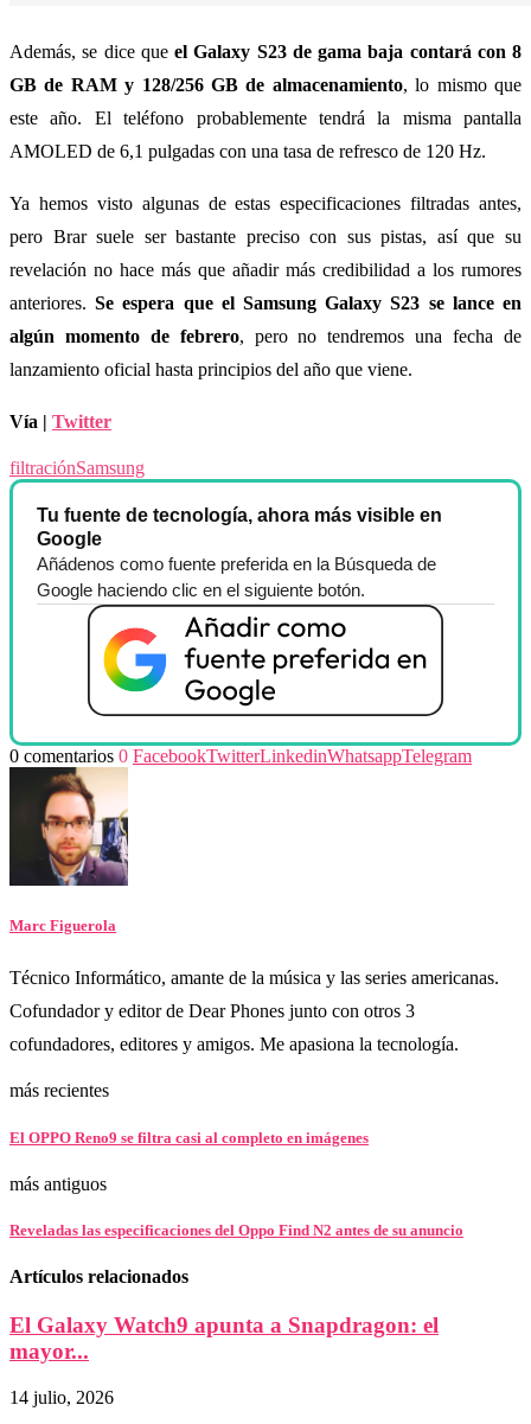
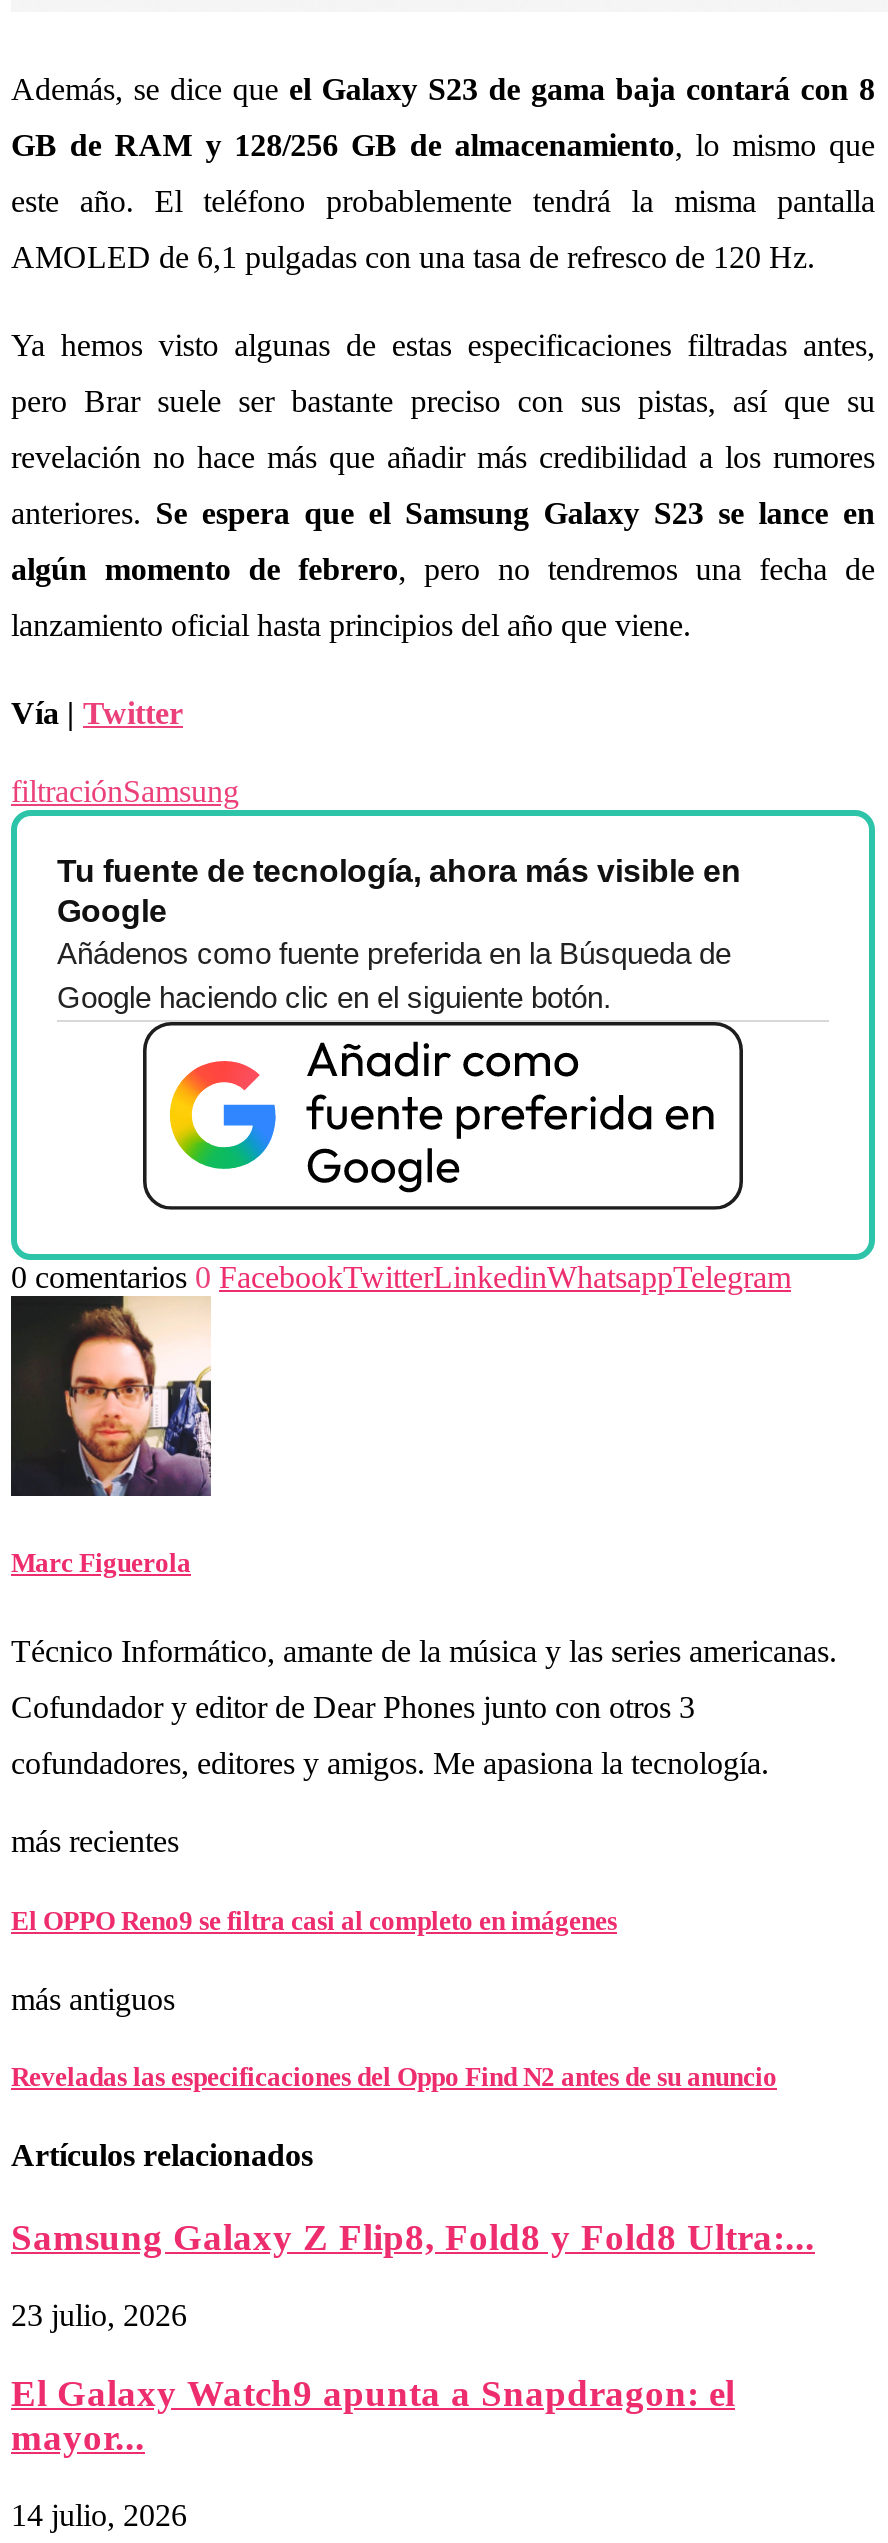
+ Samsung Galaxy Z Flip8, Fold8 y Fold8 Ultra:...
+ 23 julio, 2026
